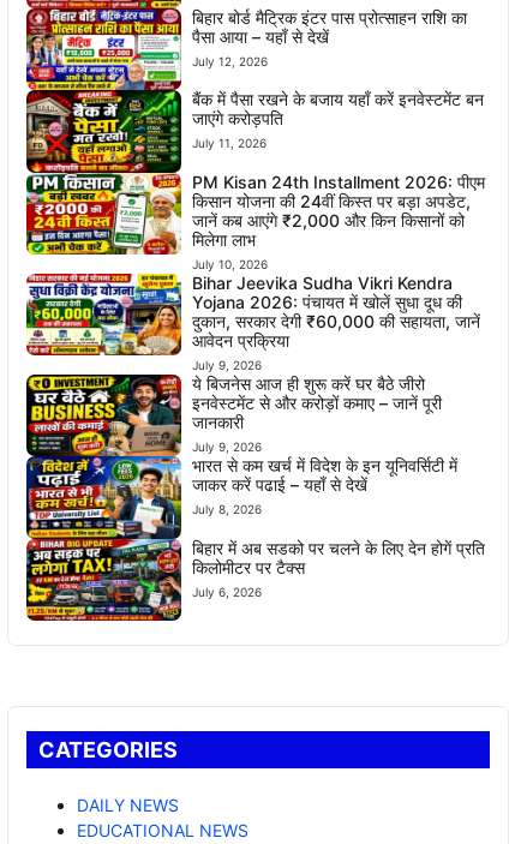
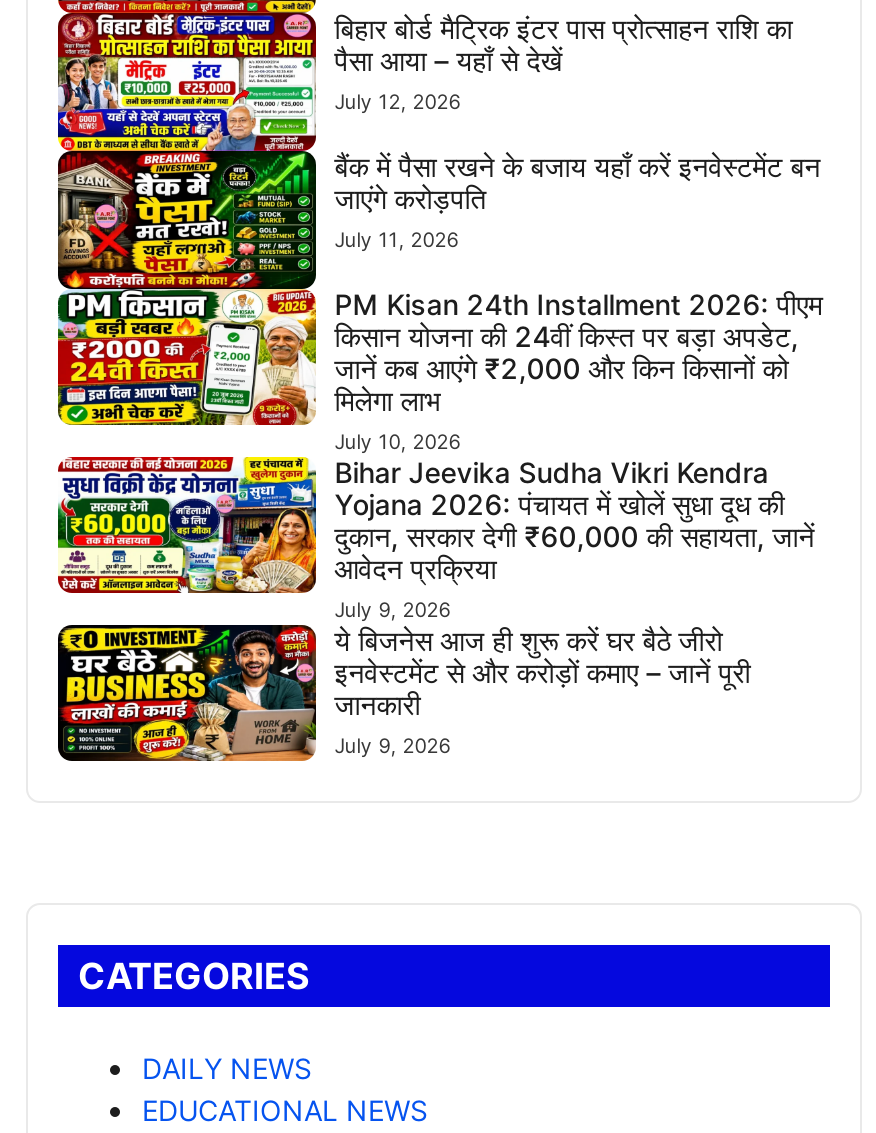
- [image]
- भारत से कम खर्च में विदेश के इन यूनिवर्सिटी में
- जाकर करें पढाई – यहाँ से देखें
- July 8, 2026
- बिहार में अब सडको पर चलने के लिए देन होगें प्रति
- किलोमीटर पर टैक्स
- July 6, 2026
